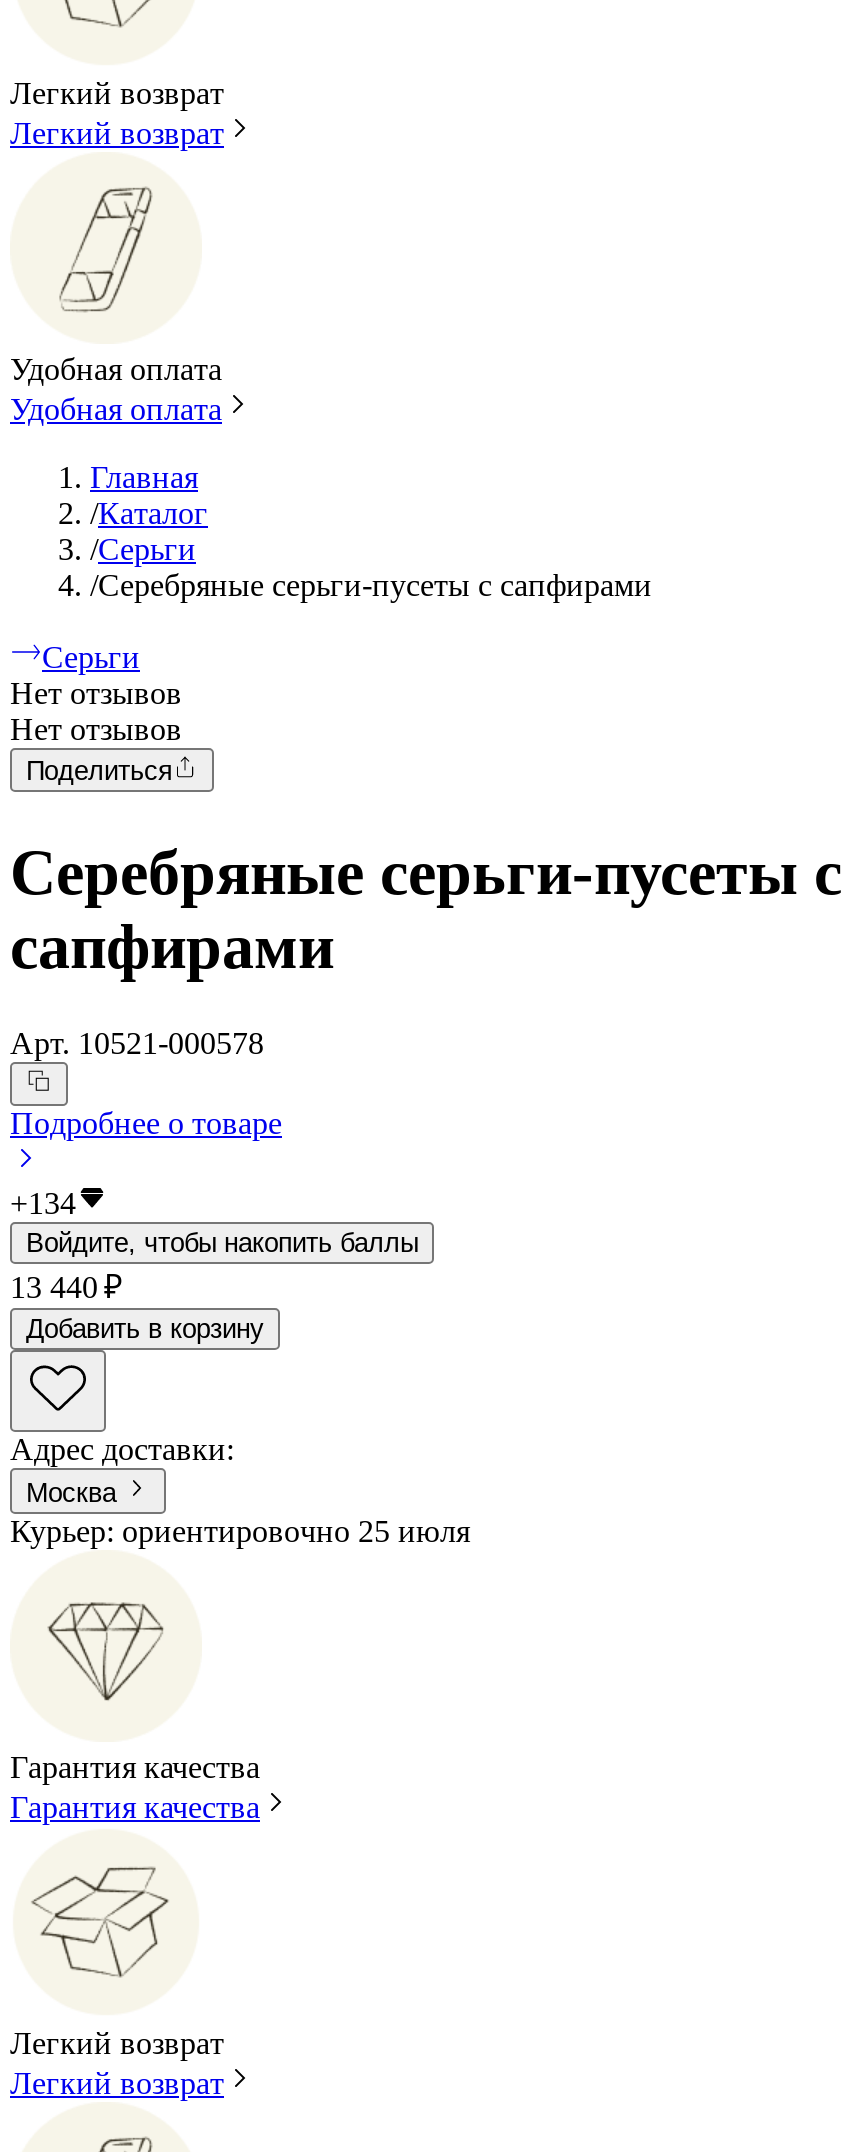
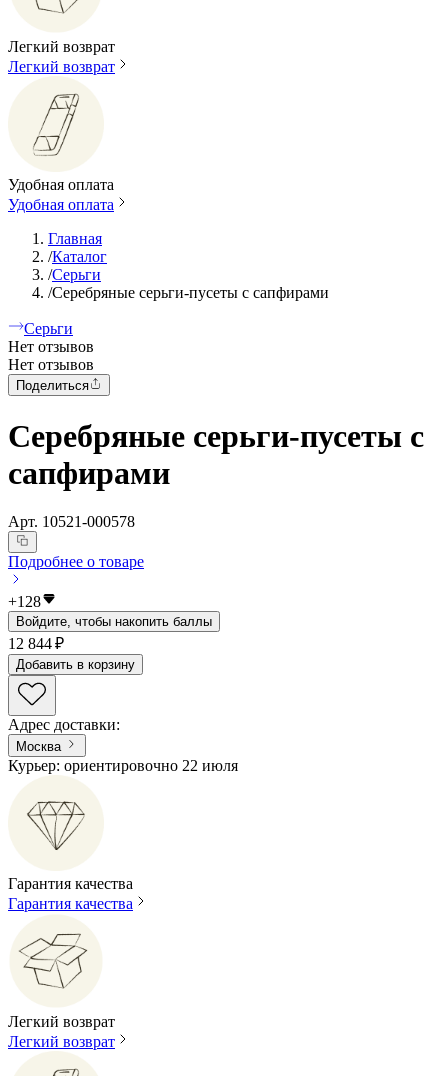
- +134
+ +128

- 13 440 ₽
+ 12 844 ₽

- Курьер: ориентировочно 25 июля
+ Курьер: ориентировочно 22 июля
